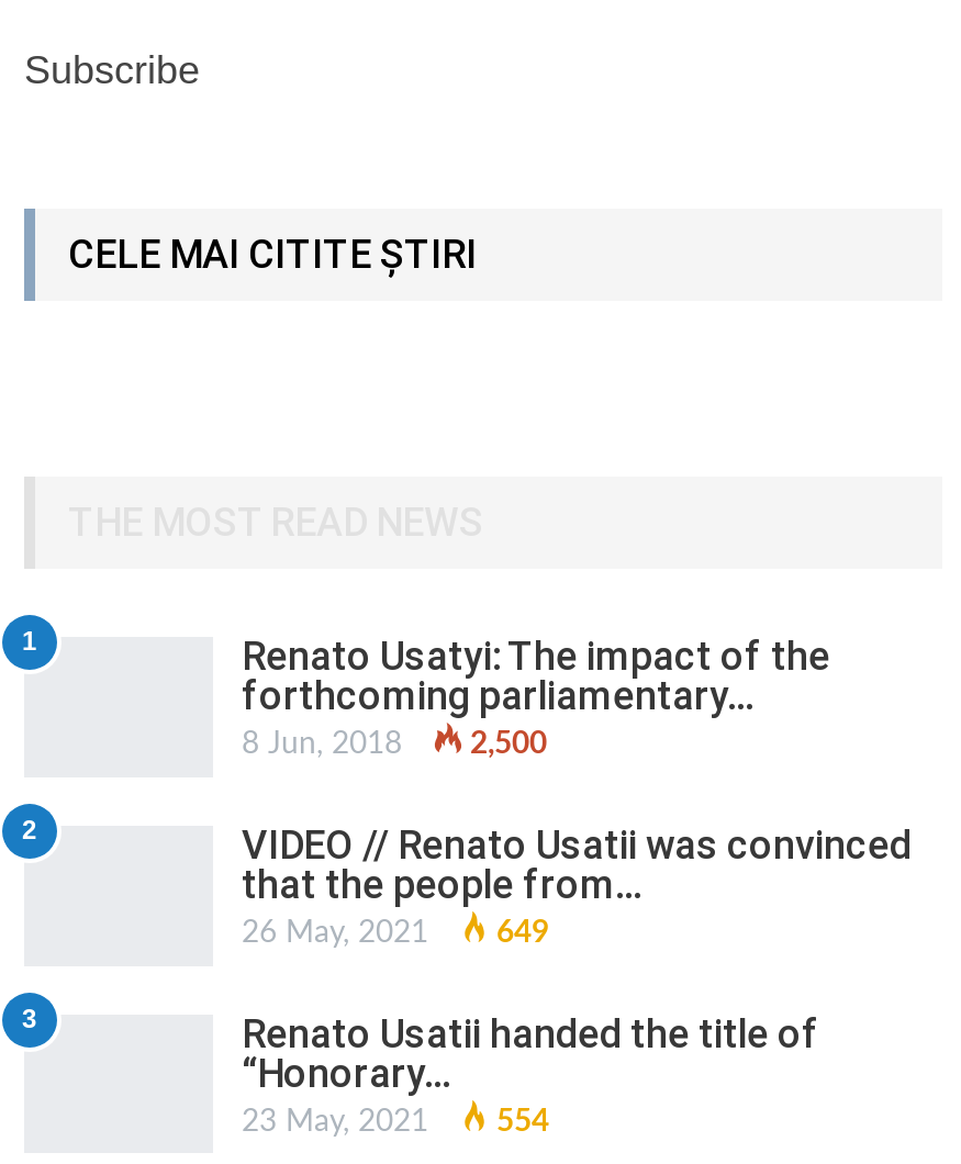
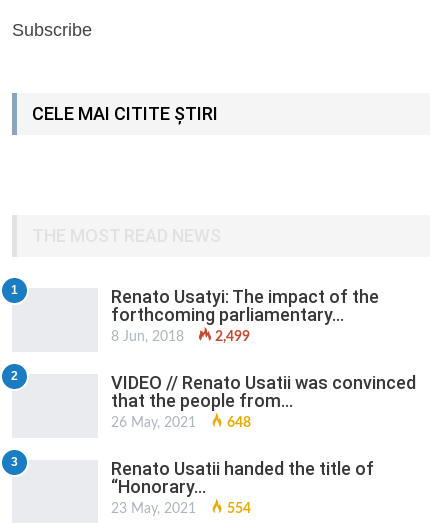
- 2,500
+ 2,499

- 649
+ 648
